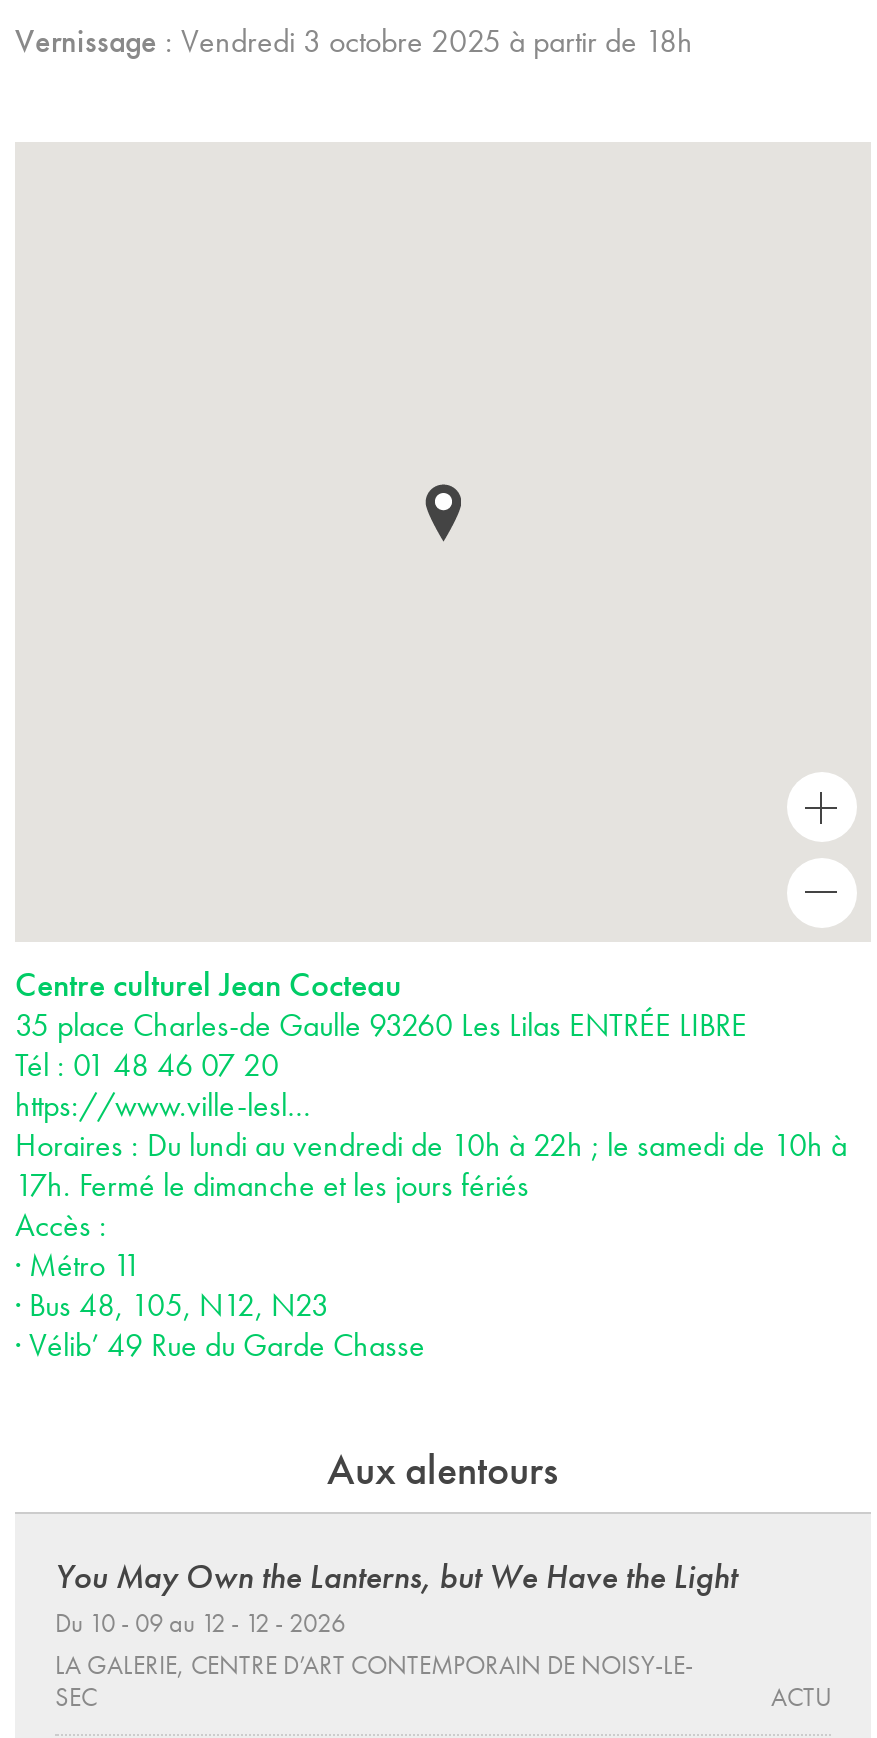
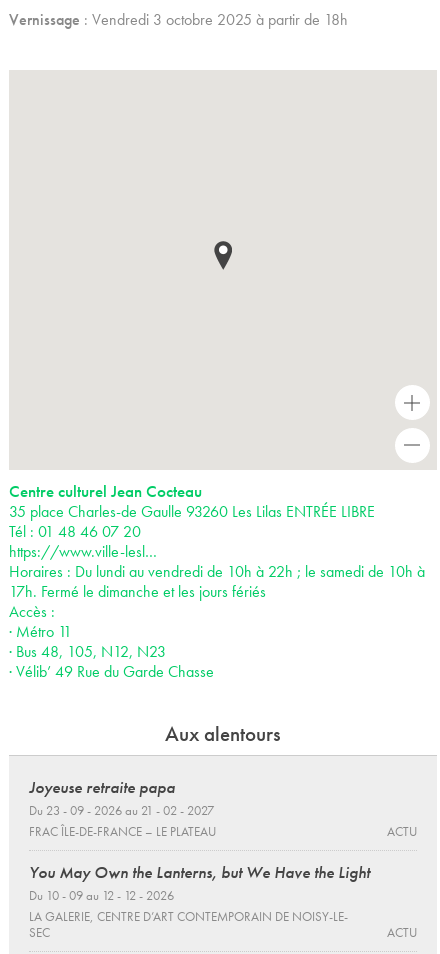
+ Joyeuse retraite papa
+ Du 23 - 09 - 2026 au 21 - 02 - 2027
+ FRAC ÎLE-DE-FRANCE – LE PLATEAU
+ ACTU
